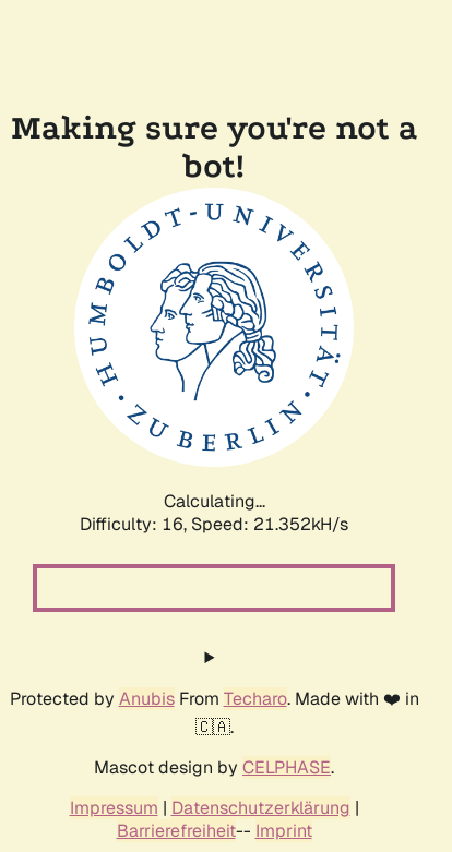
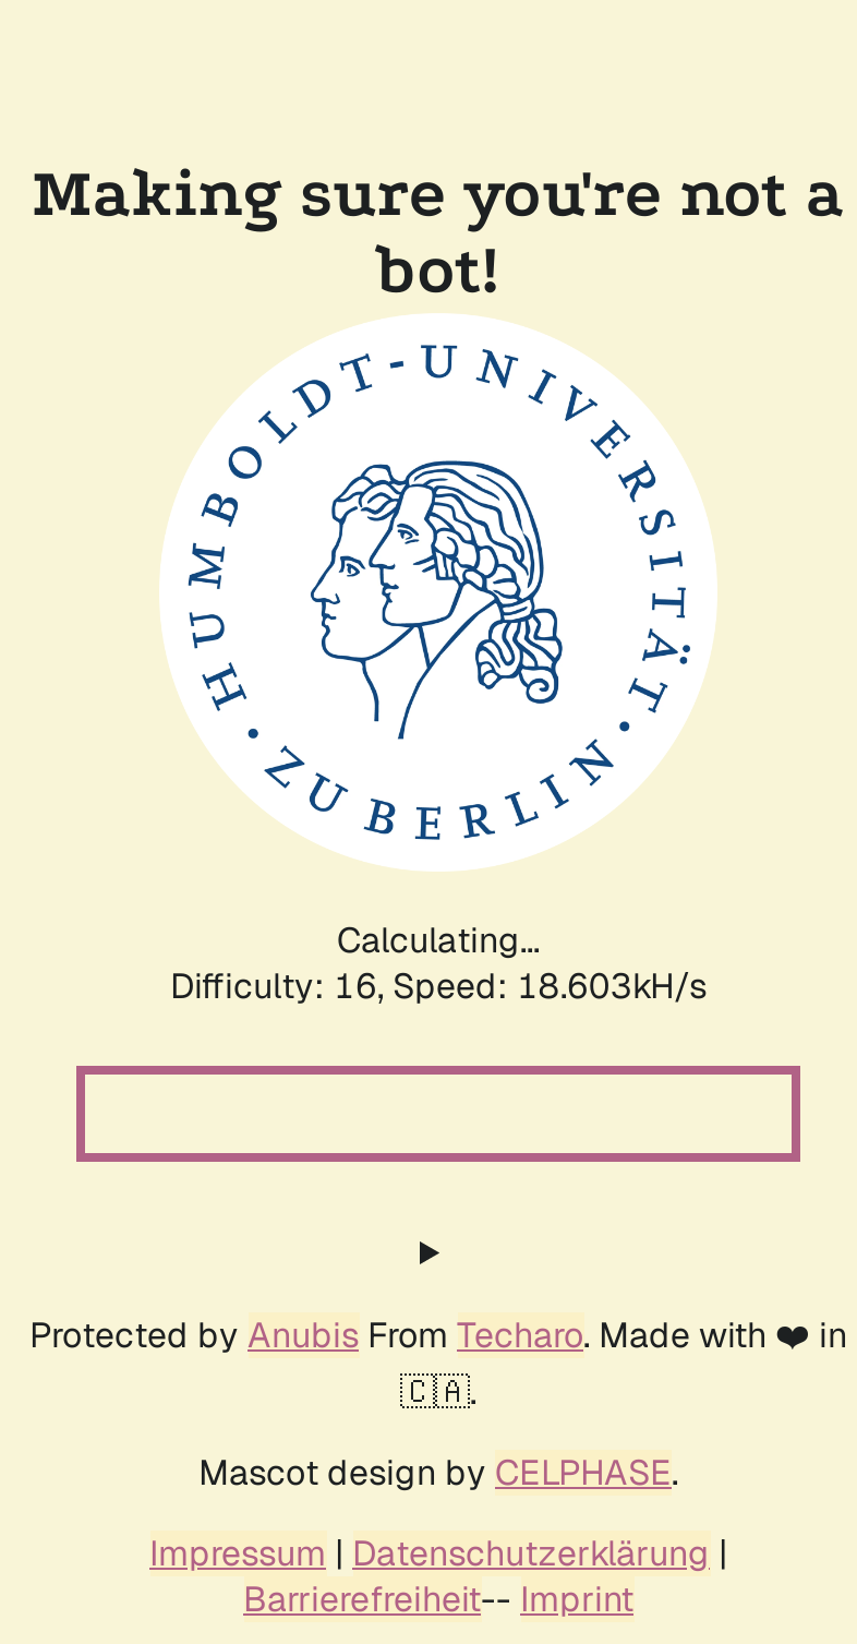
- Difficulty: 16, Speed: 21.352kH/s
+ Difficulty: 16, Speed: 18.603kH/s
